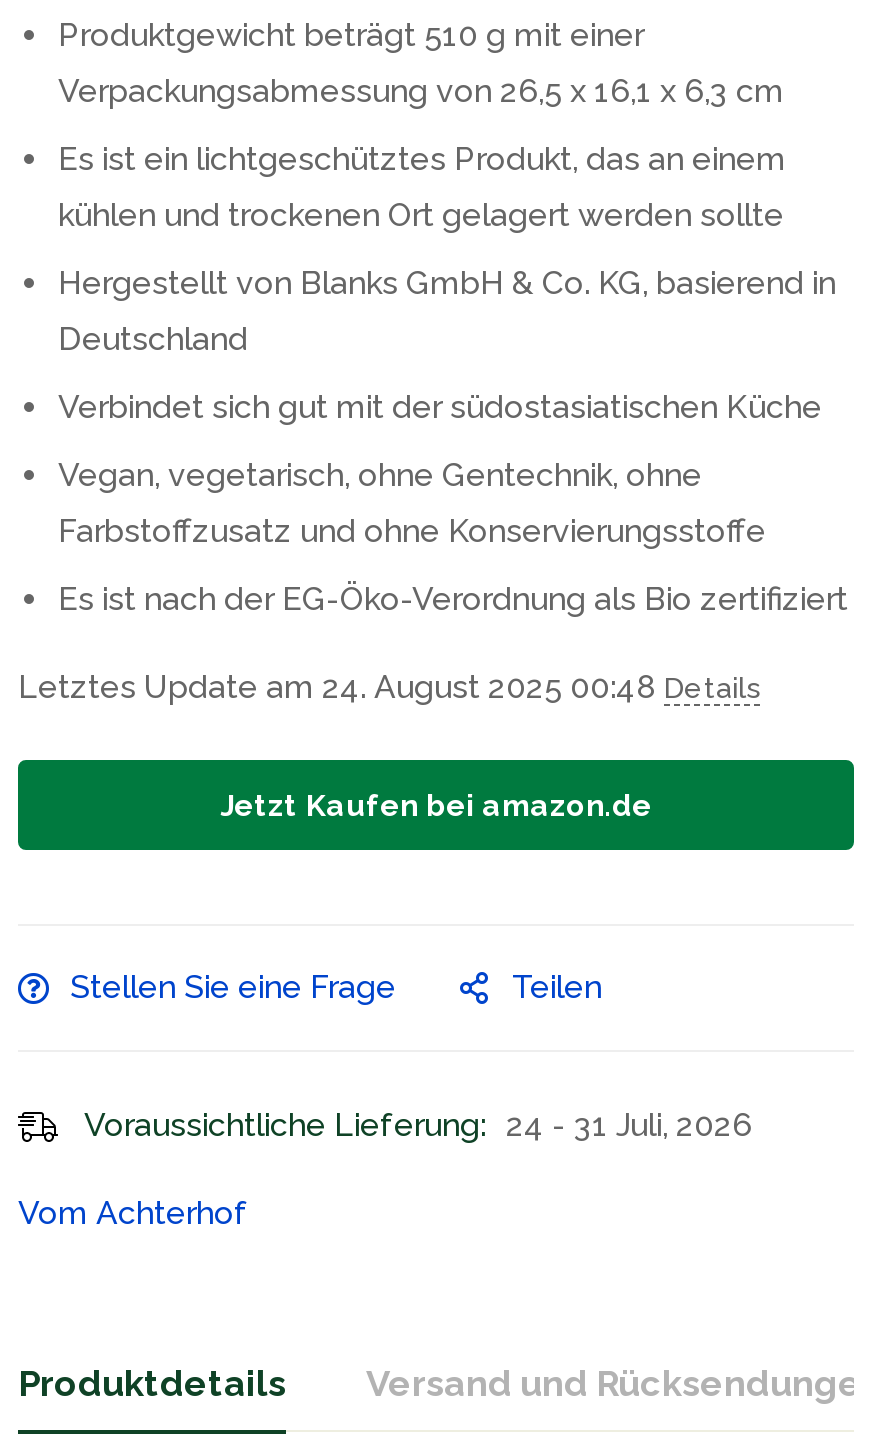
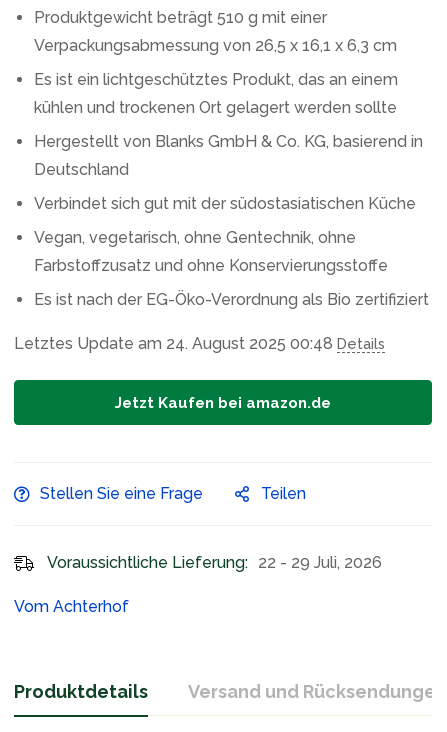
- Voraussichtliche Lieferung: 24 - 31 Juli, 2026
+ Voraussichtliche Lieferung: 22 - 29 Juli, 2026
